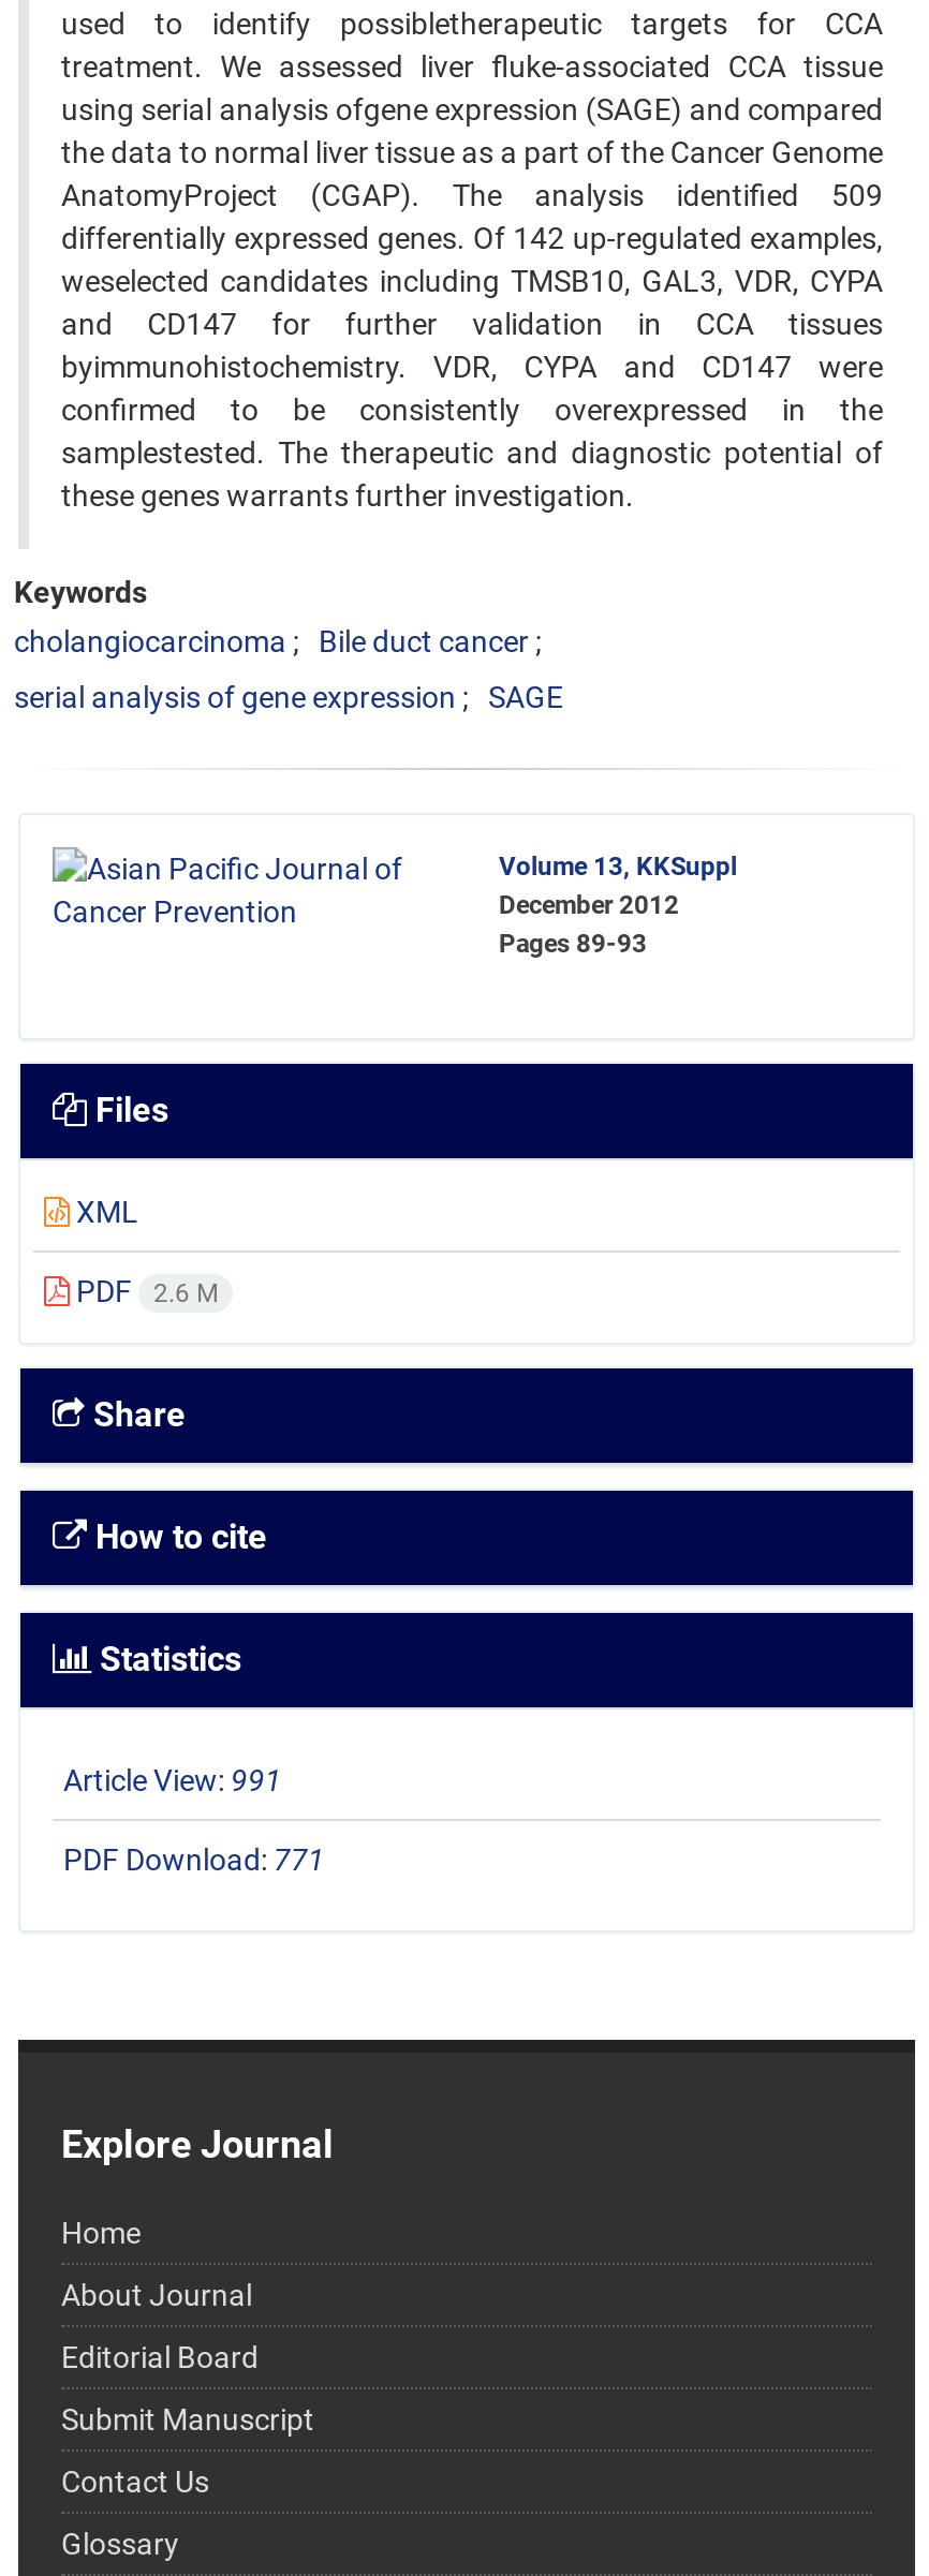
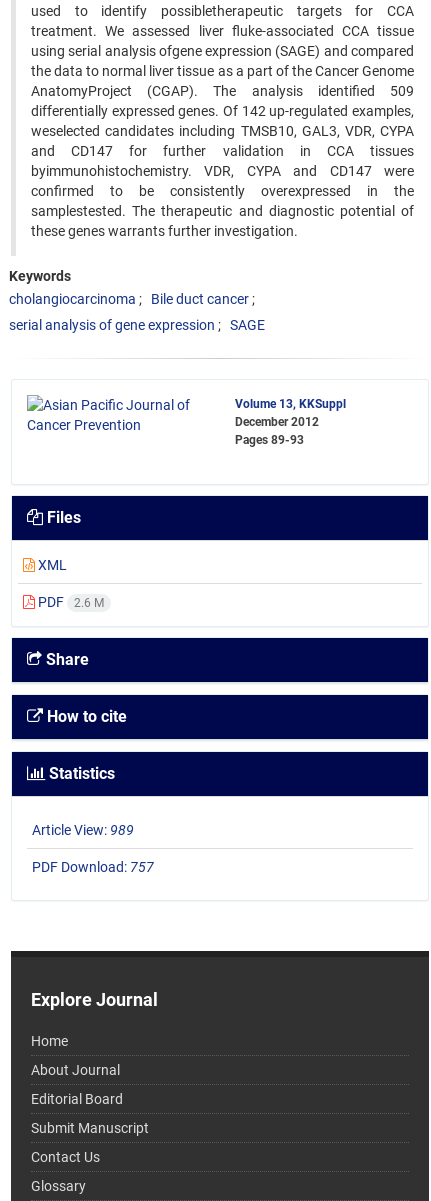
- Article View: 991
+ Article View: 989

- PDF Download: 771
+ PDF Download: 757
